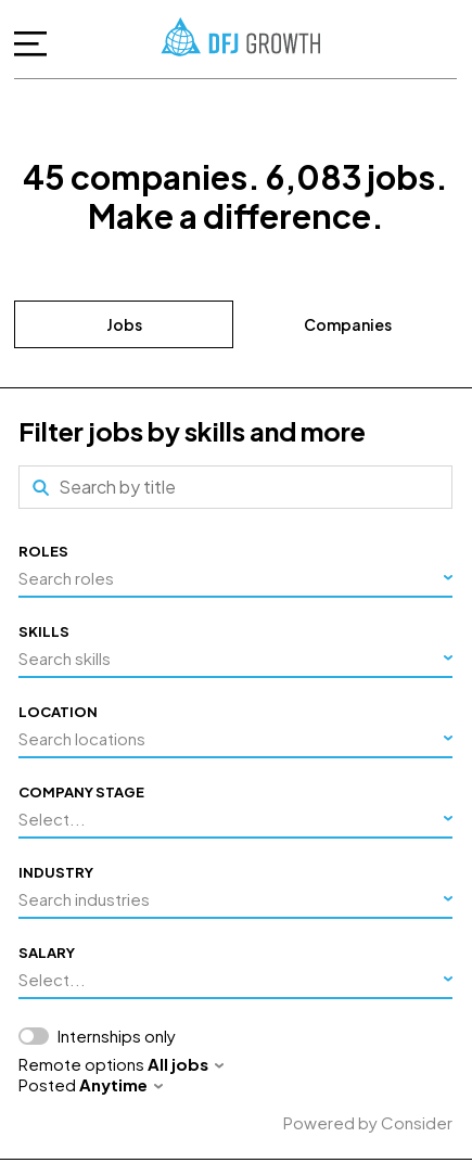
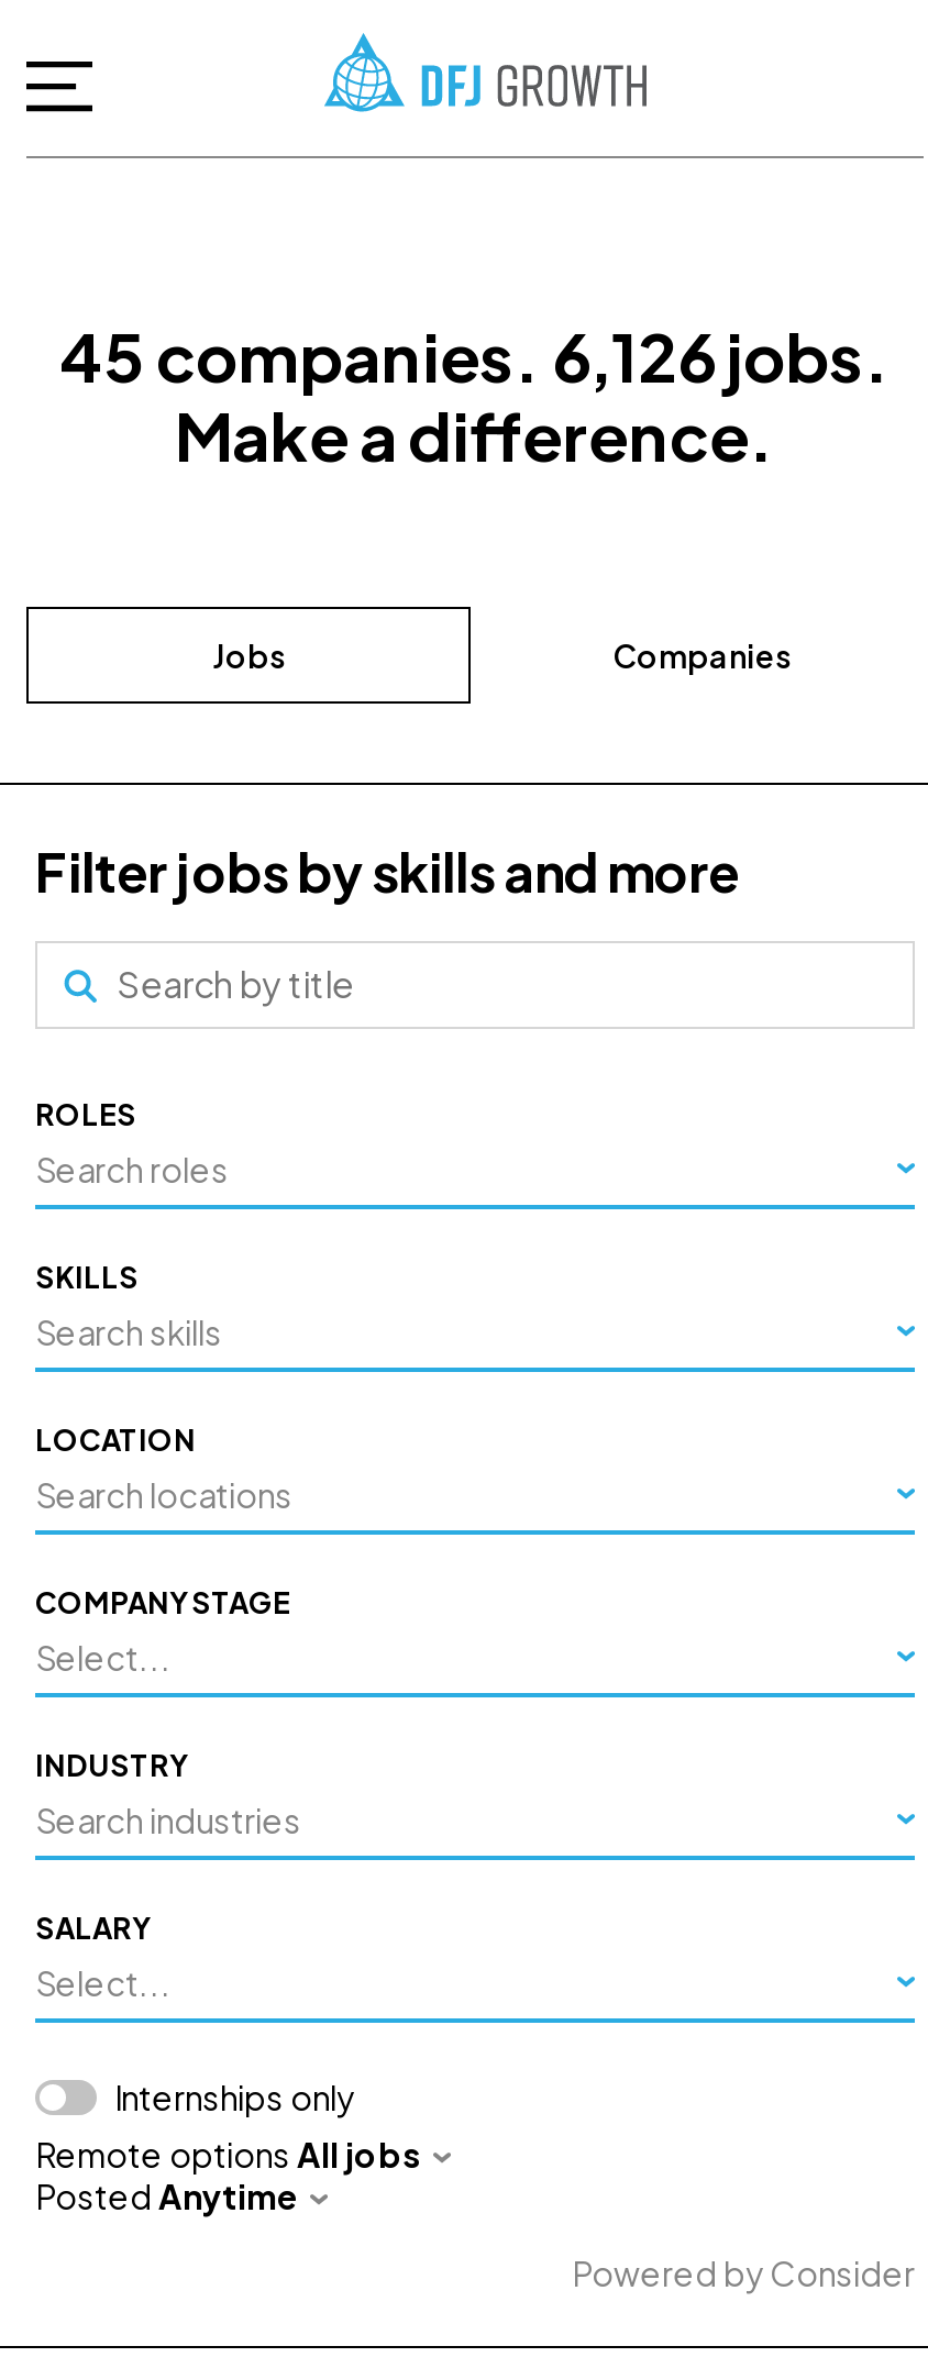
- 45 companies. 6,083 jobs.
+ 45 companies. 6,126 jobs.
